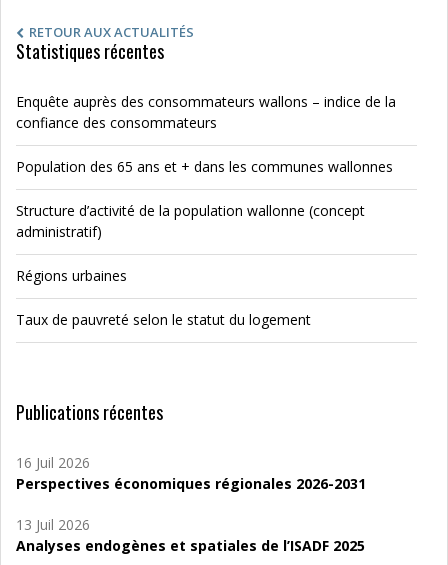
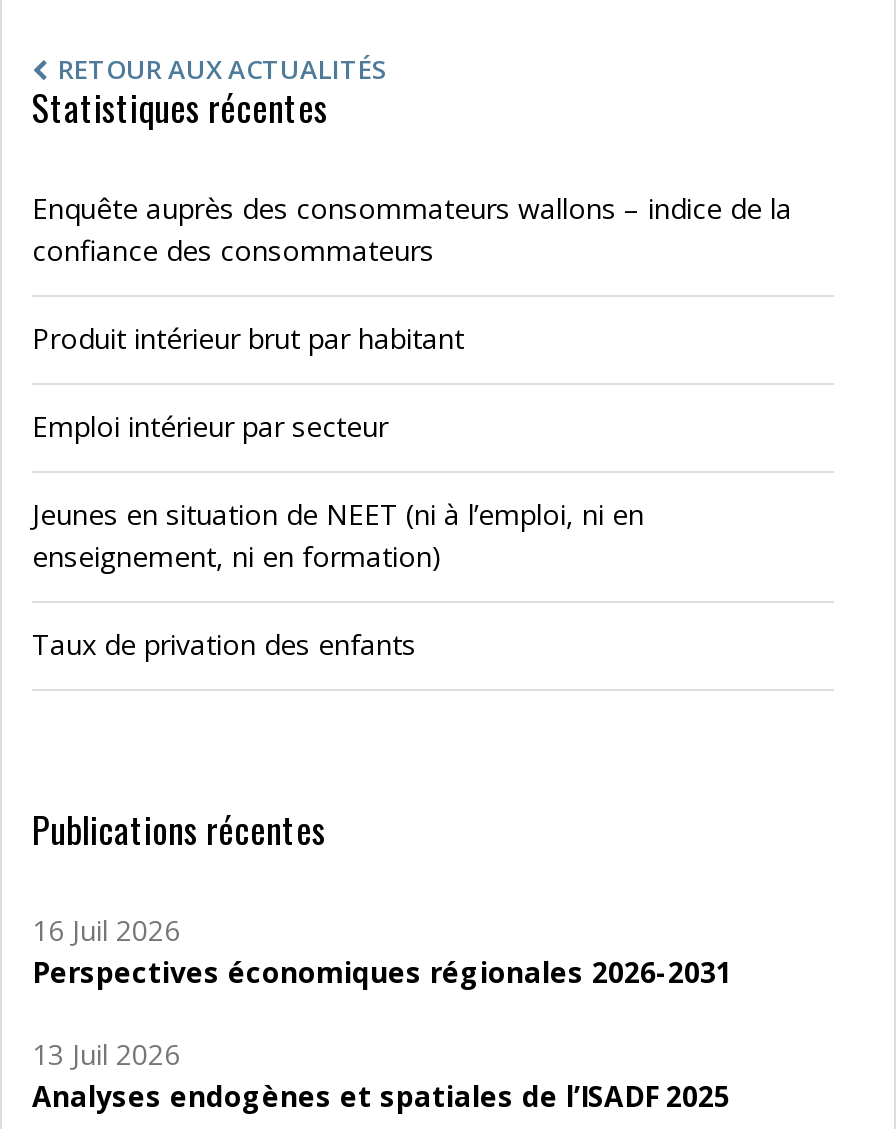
- Population des 65 ans et + dans les communes wallonnes
+ Produit intérieur brut par habitant

- Structure d’activité de la population wallonne (concept
- administratif)
+ Emploi intérieur par secteur

- Régions urbaines
+ Jeunes en situation de NEET (ni à l’emploi, ni en
+ enseignement, ni en formation)

- Taux de pauvreté selon le statut du logement
+ Taux de privation des enfants
